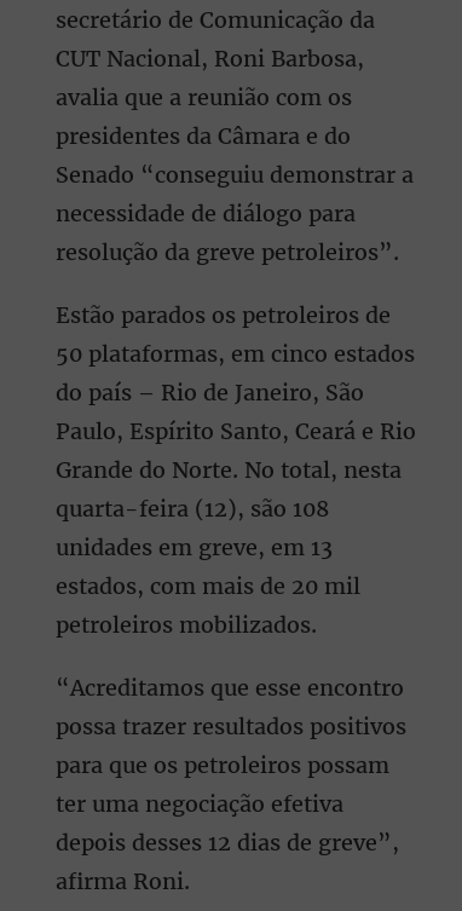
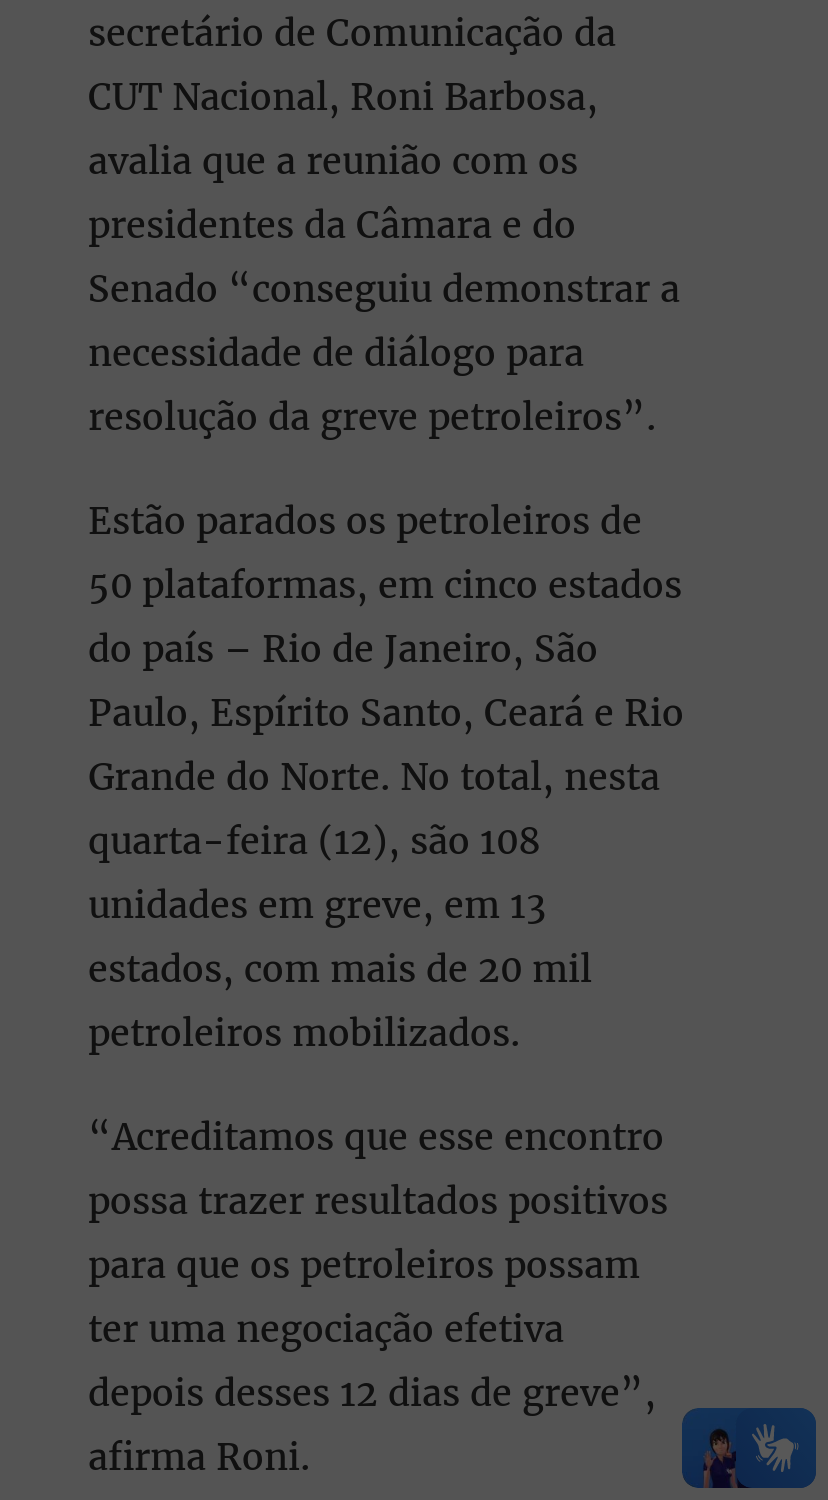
+ [image]
